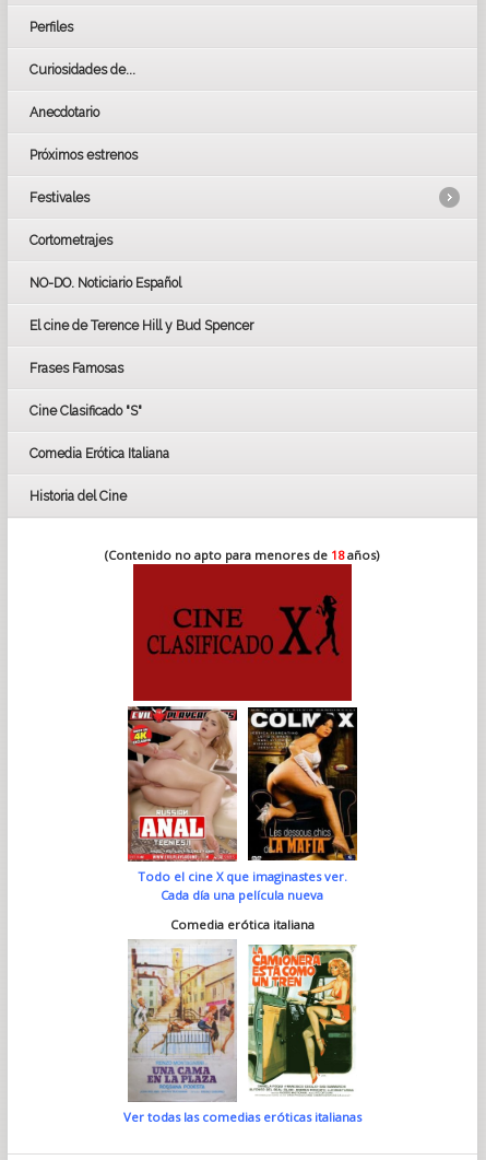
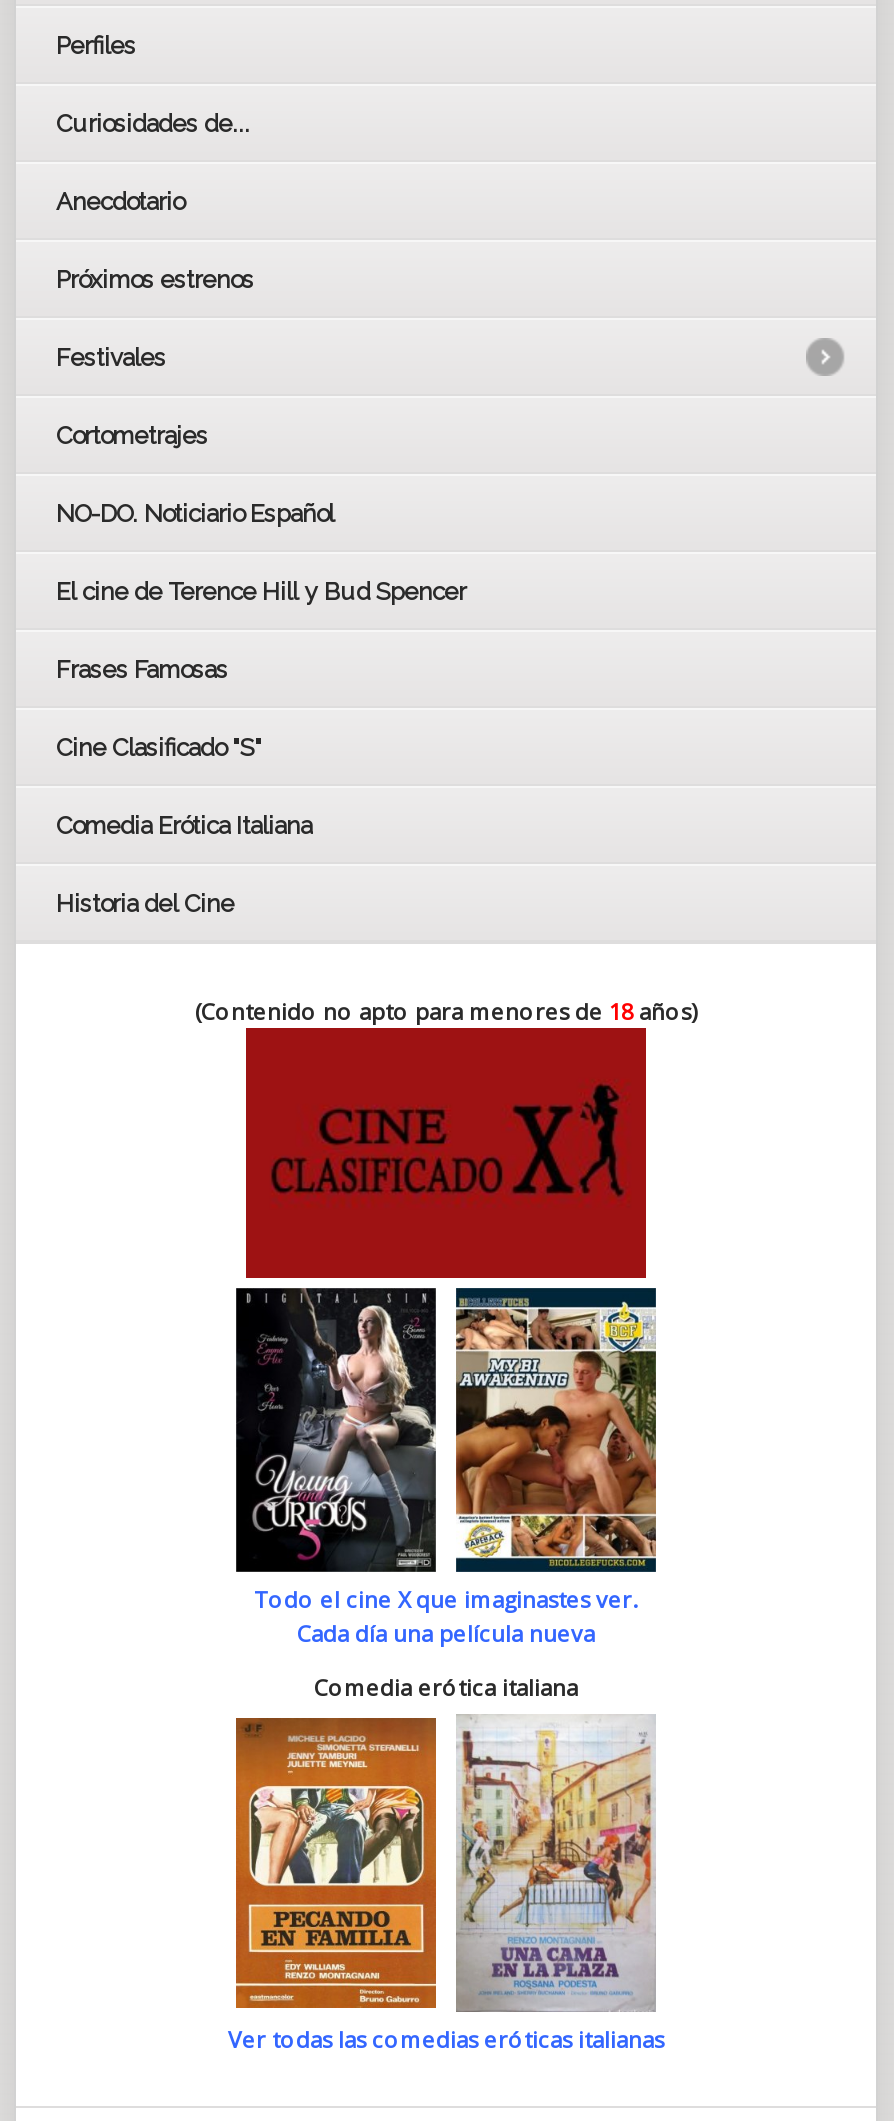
- [image]
+ [image]

- [image]
+ [image]

- [image]
+ [image]

- [image]
+ [image]
